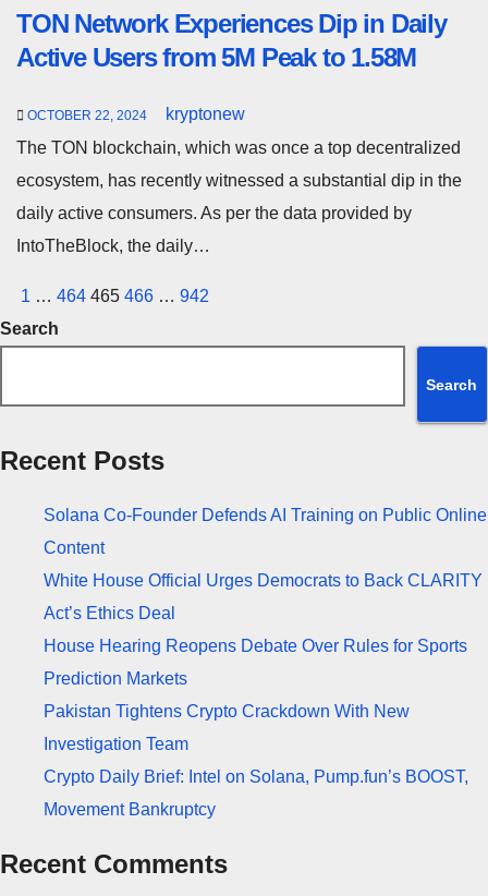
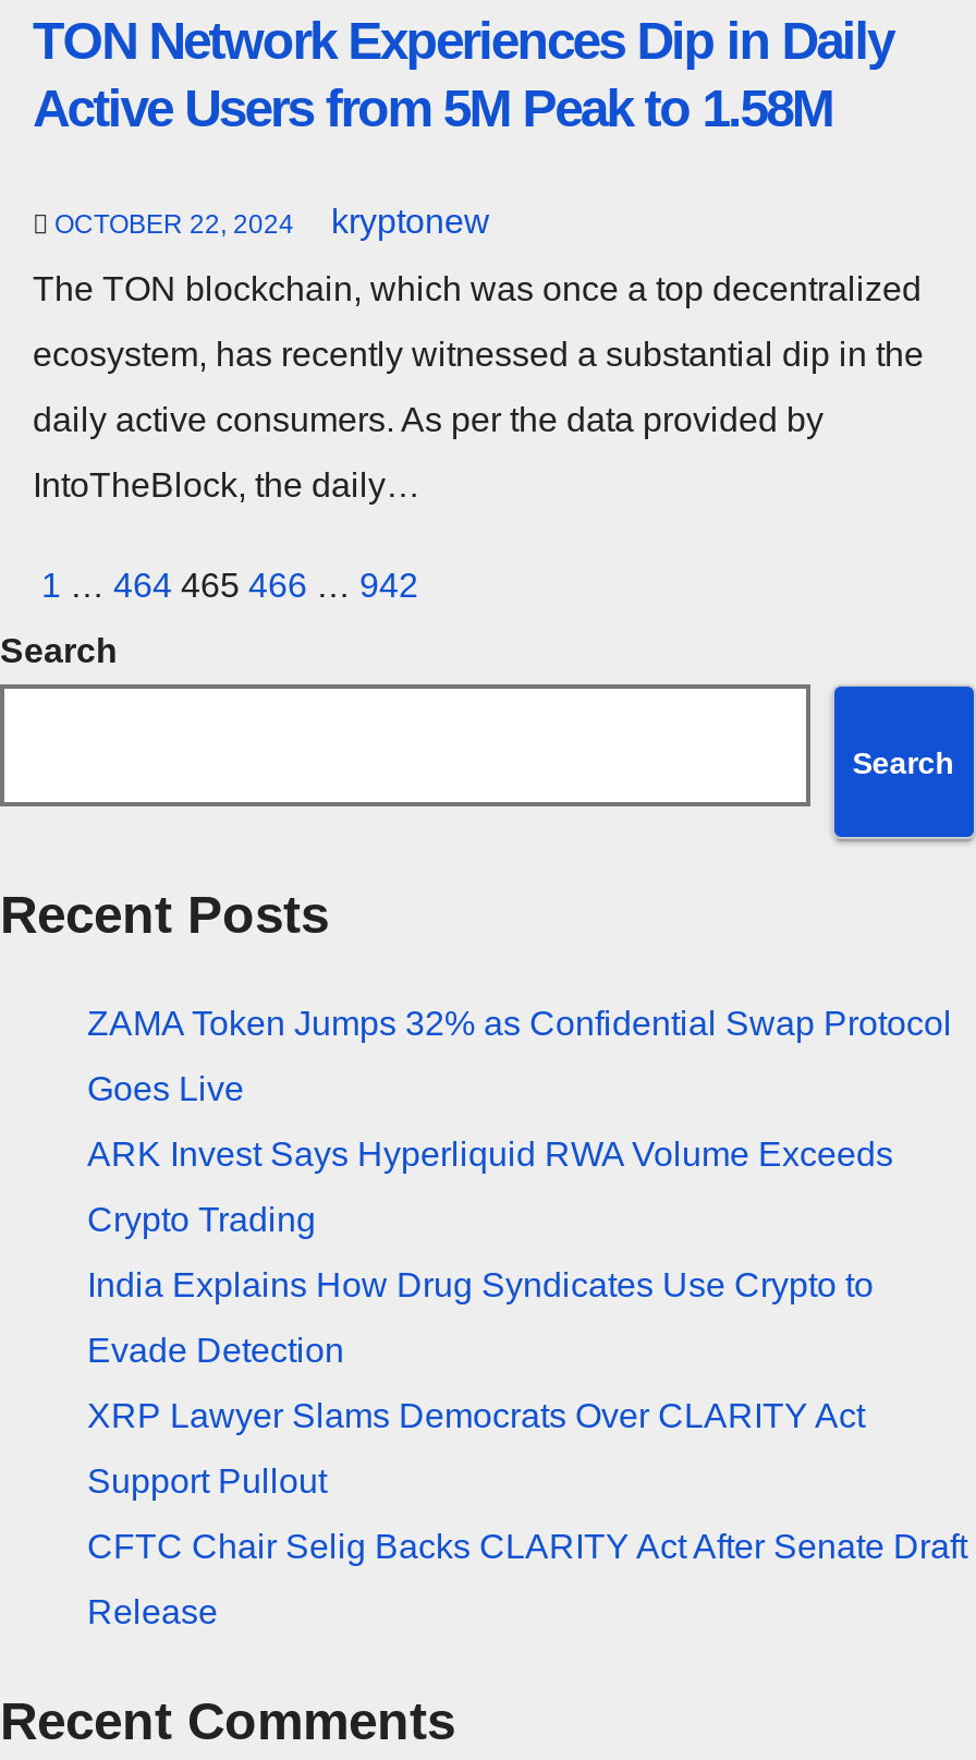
- Solana Co-Founder Defends AI Training on Public Online
+ ZAMA Token Jumps 32% as Confidential Swap Protocol

- Content
+ Goes Live

- White House Official Urges Democrats to Back CLARITY
+ ARK Invest Says Hyperliquid RWA Volume Exceeds

- Act’s Ethics Deal
+ Crypto Trading

- House Hearing Reopens Debate Over Rules for Sports
+ India Explains How Drug Syndicates Use Crypto to

- Prediction Markets
+ Evade Detection

- Pakistan Tightens Crypto Crackdown With New
+ XRP Lawyer Slams Democrats Over CLARITY Act

- Investigation Team
+ Support Pullout

- Crypto Daily Brief: Intel on Solana, Pump.fun’s BOOST,
+ CFTC Chair Selig Backs CLARITY Act After Senate Draft

- Movement Bankruptcy
+ Release
